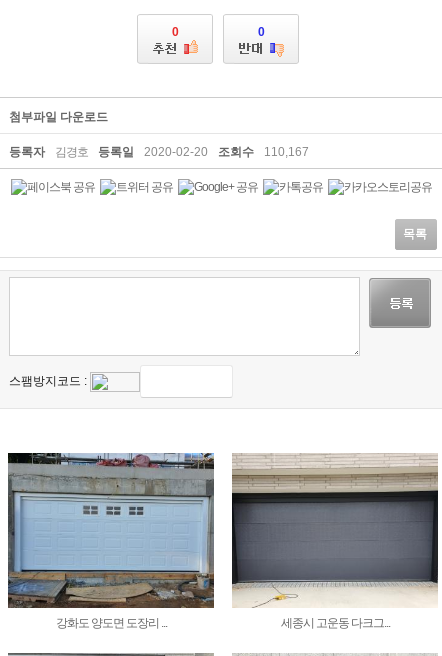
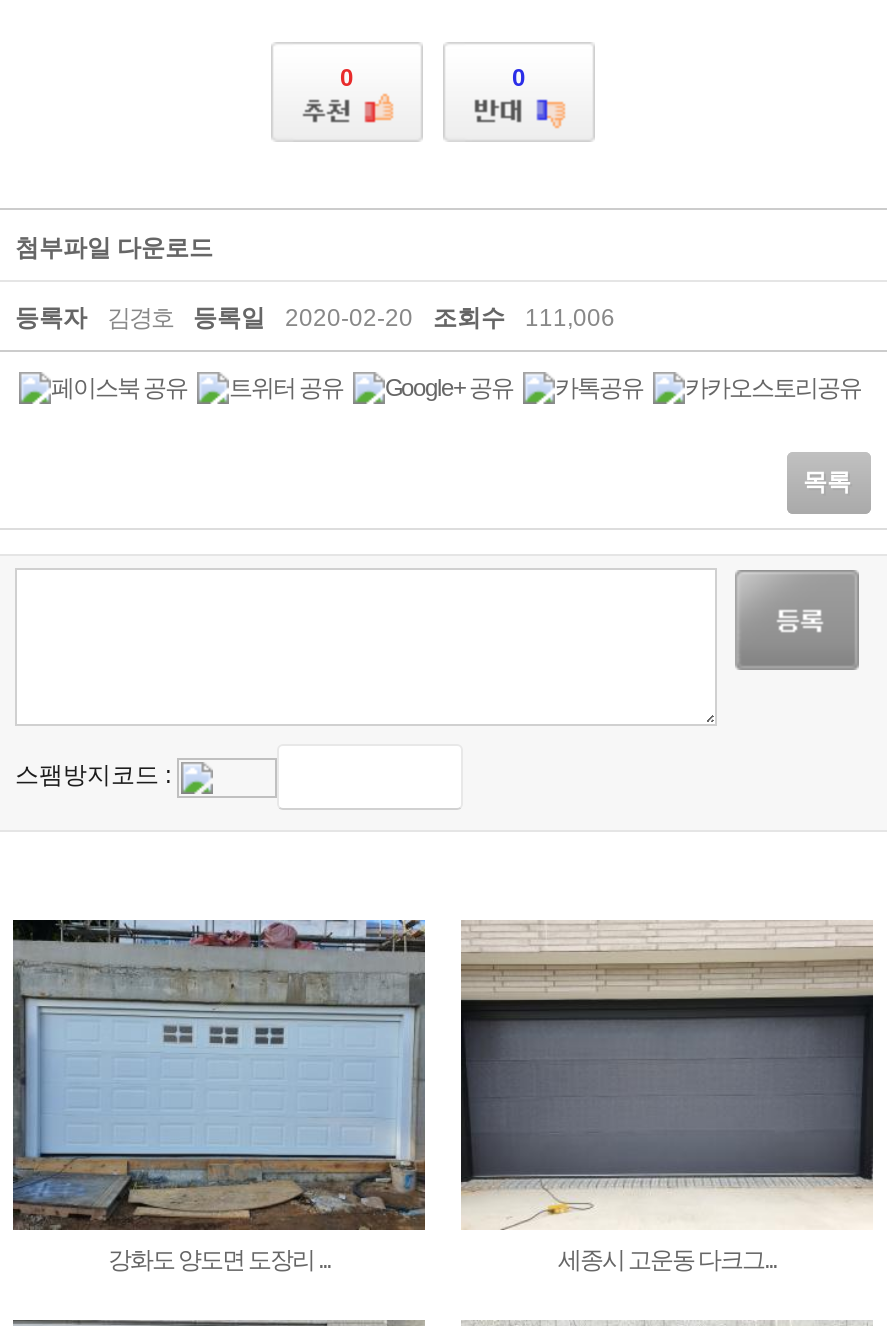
- 등록자 김경호 등록일 2020-02-20 조회수 110,167
+ 등록자 김경호 등록일 2020-02-20 조회수 111,006
